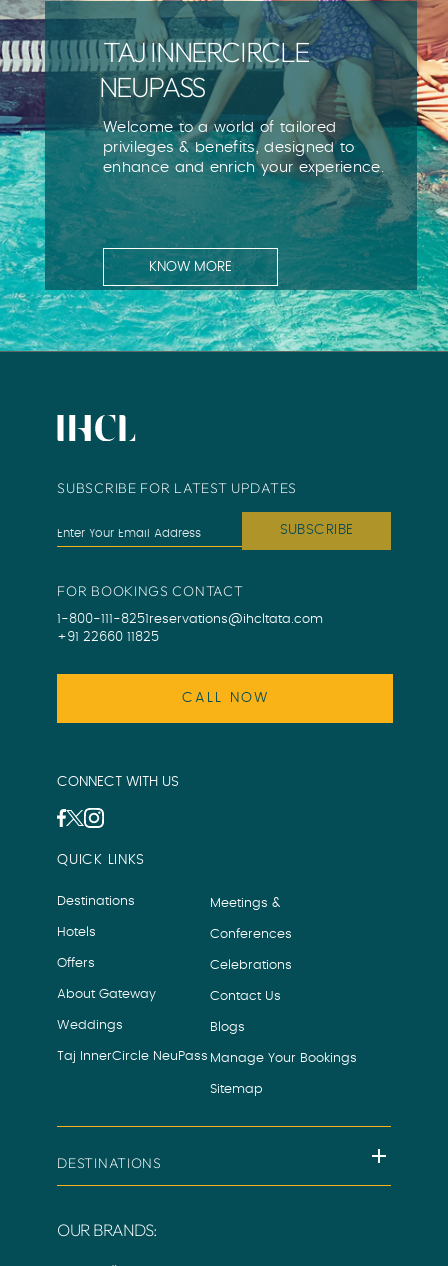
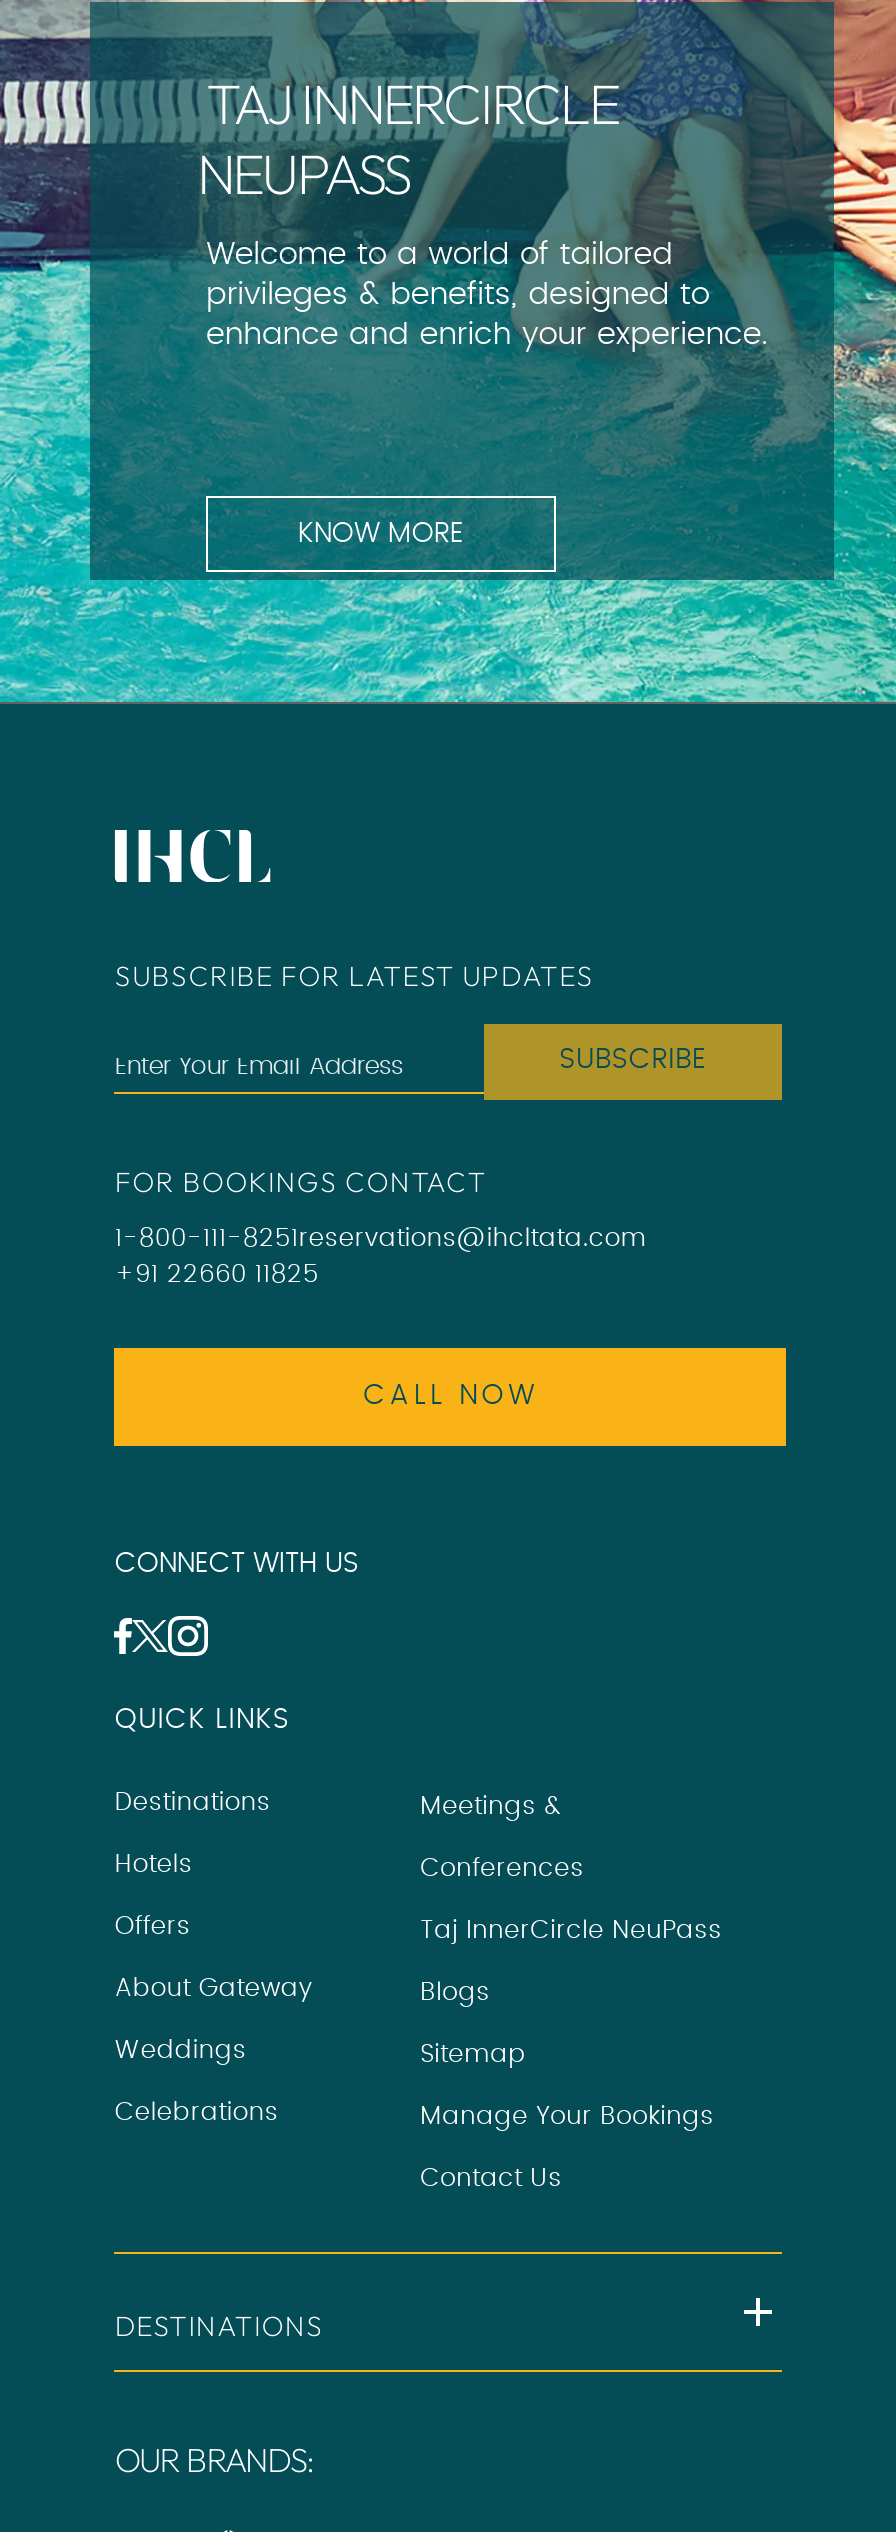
moved down: Celebrations

moved down: Contact Us

moved up: Blogs | Manage Your Bookings | Sitemap

moved up: Taj InnerCircle NeuPass
